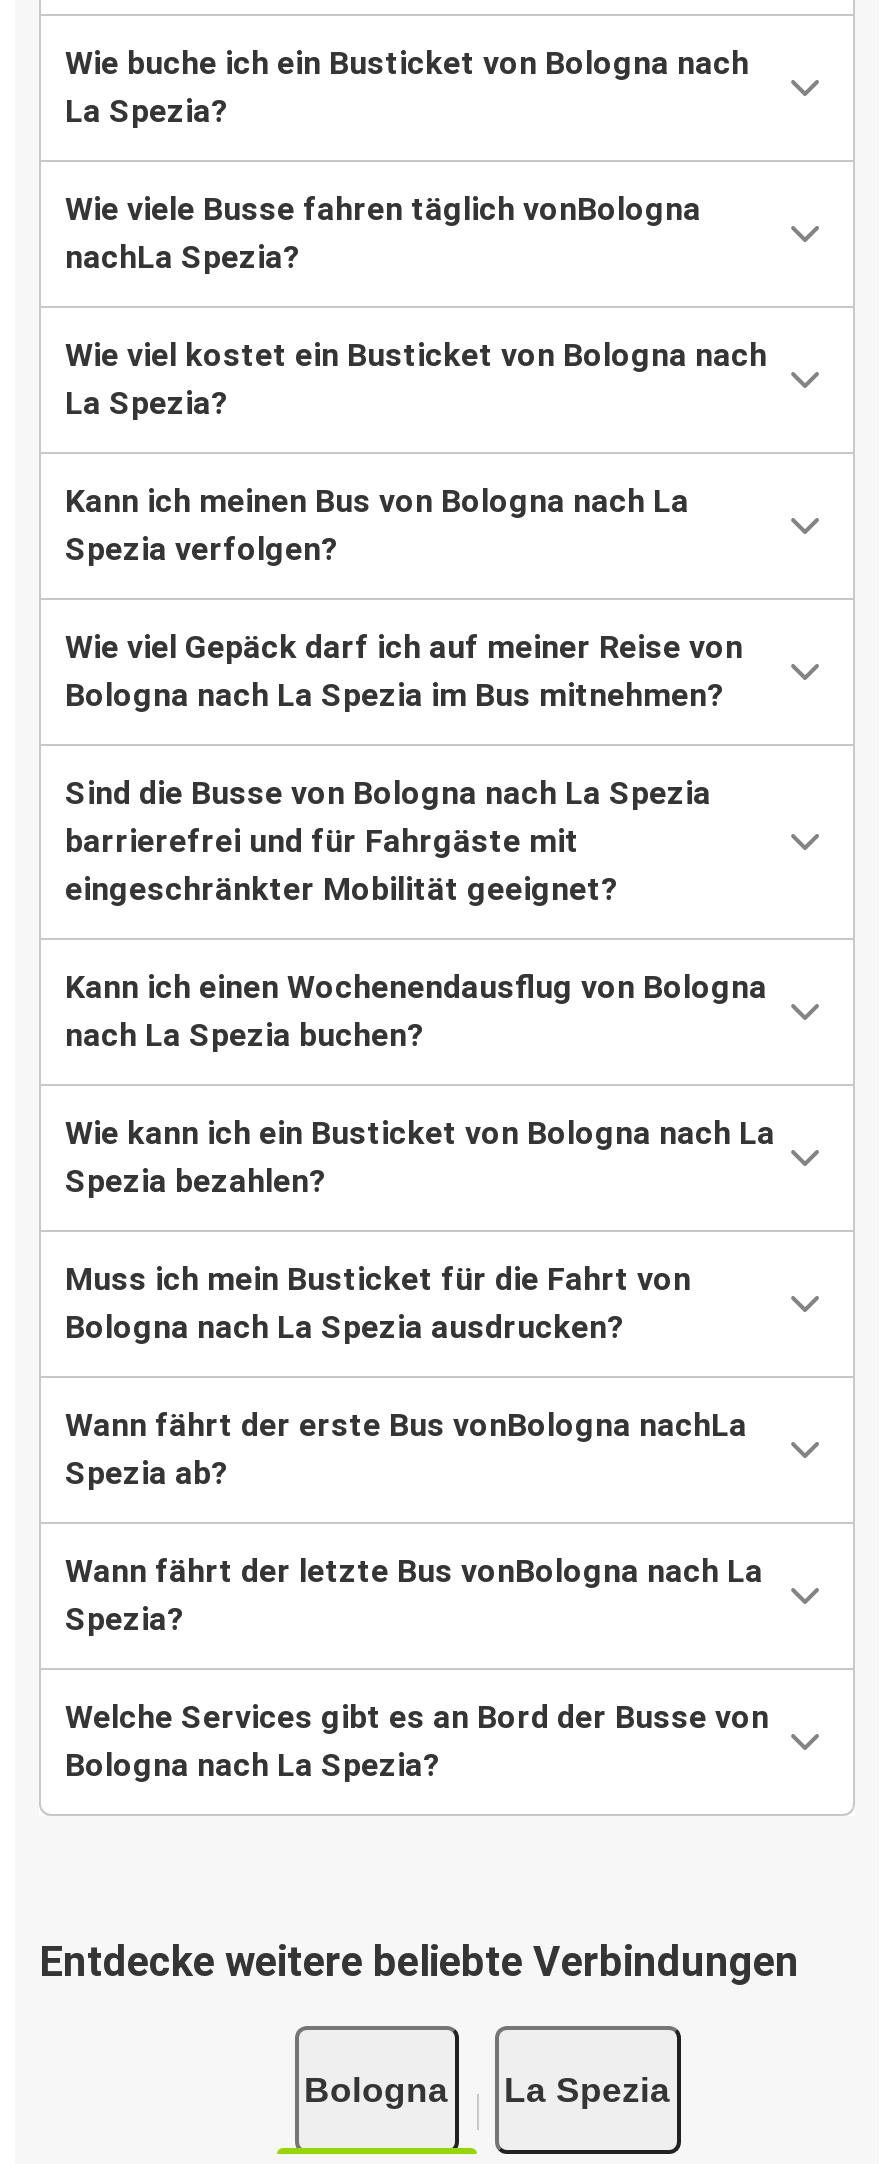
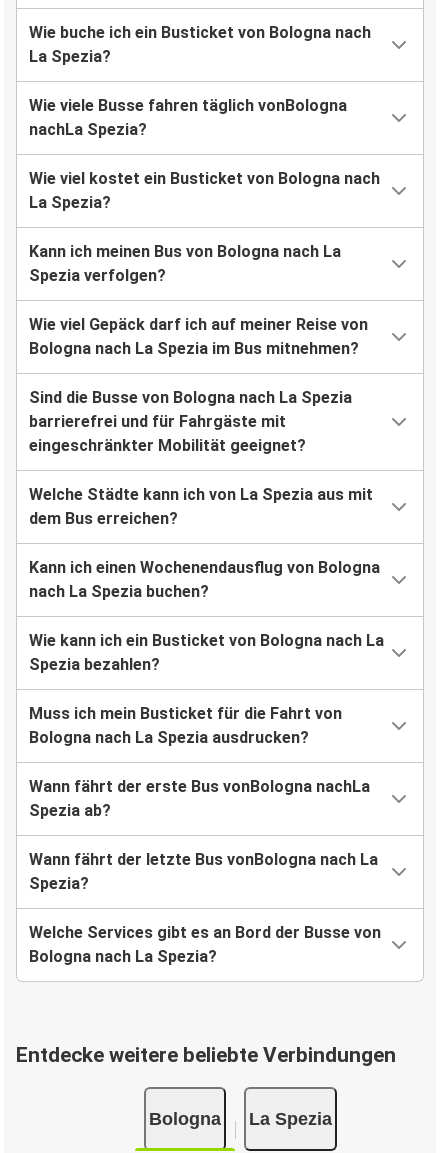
+ Welche Städte kann ich von La Spezia aus mit
+ dem Bus erreichen?
